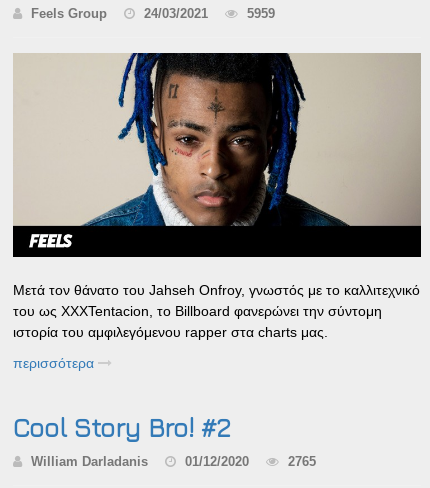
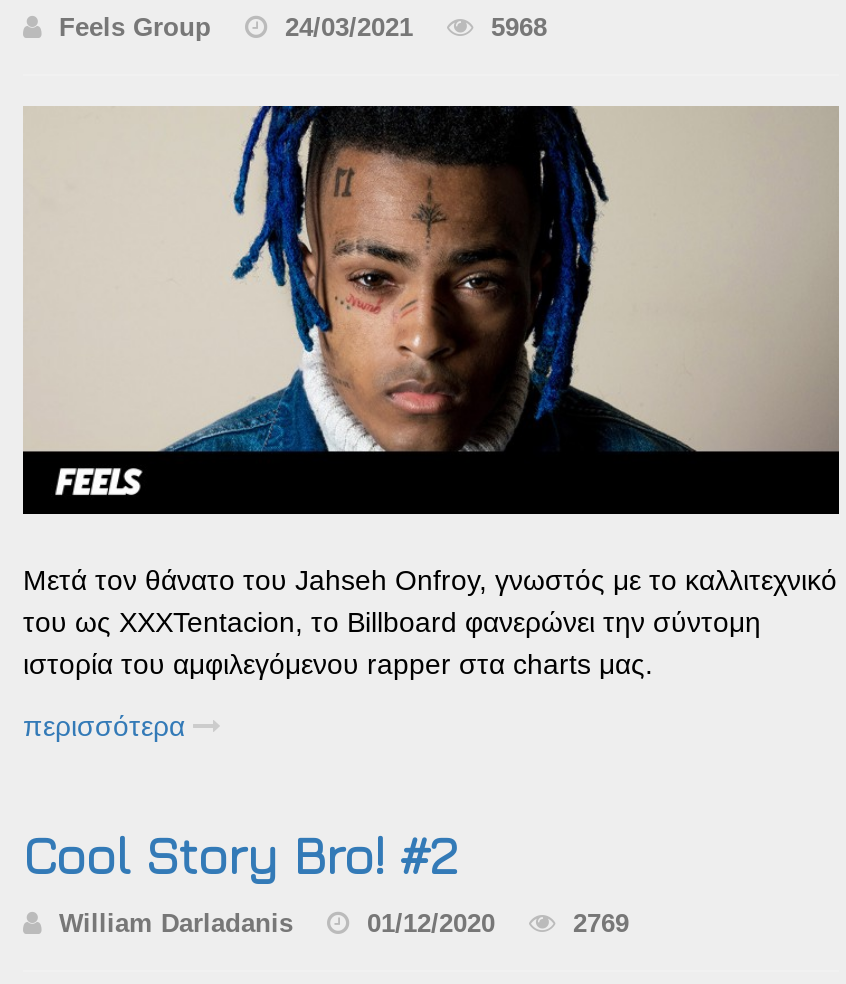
- 5959
+ 5968

- 2765
+ 2769
